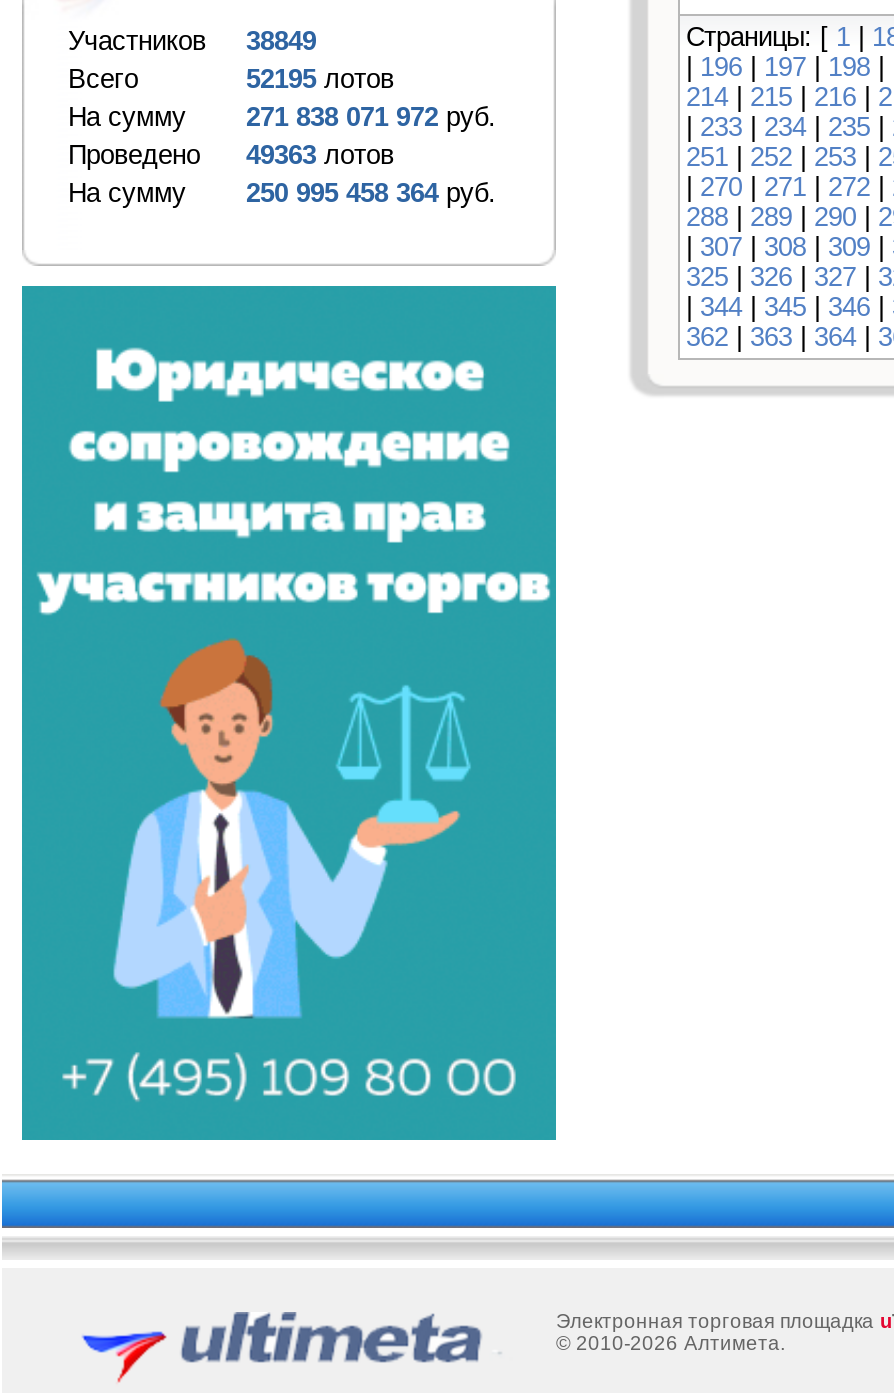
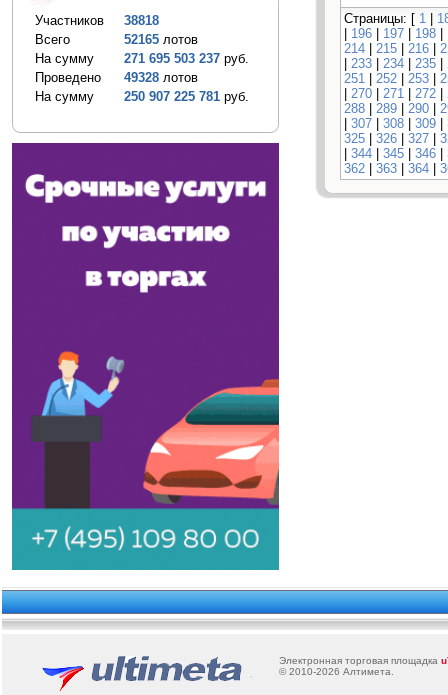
- Участников 38849
+ Участников 38818

- 52195 лотов
+ 52165 лотов

- На сумму 271 838 071 972 руб.
+ На сумму 271 695 503 237 руб.

- Проведено 49363 лотов
+ Проведено 49328 лотов

- На сумму 250 995 458 364 руб.
+ На сумму 250 907 225 781 руб.

- [image]
+ [image]
